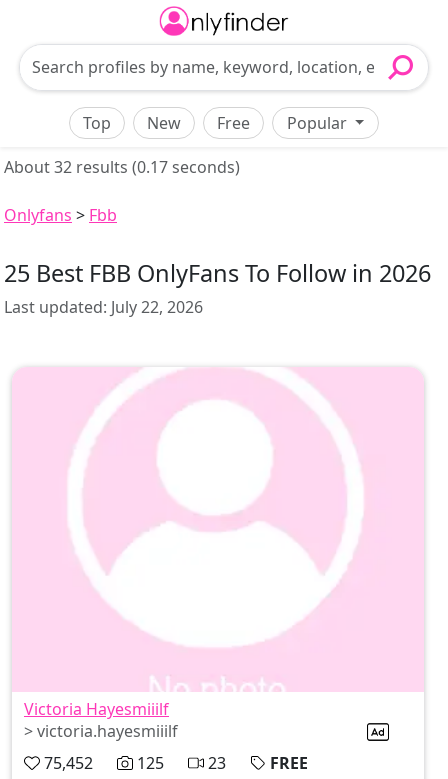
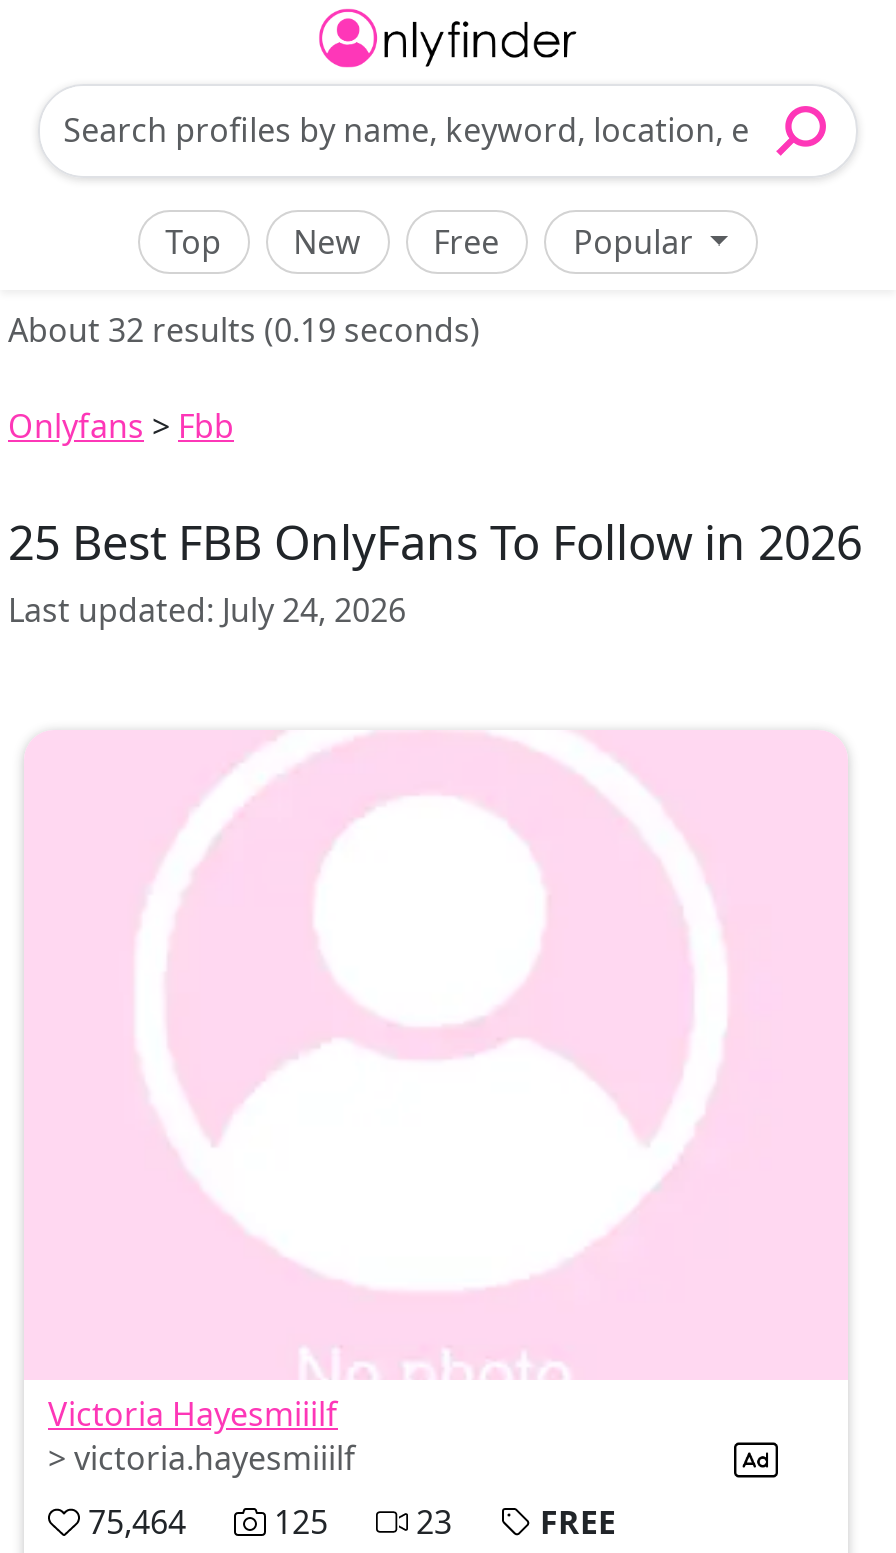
- About 32 results (0.17 seconds)
+ About 32 results (0.19 seconds)

- Last updated: July 22, 2026
+ Last updated: July 24, 2026

- 75,452
+ 75,464
